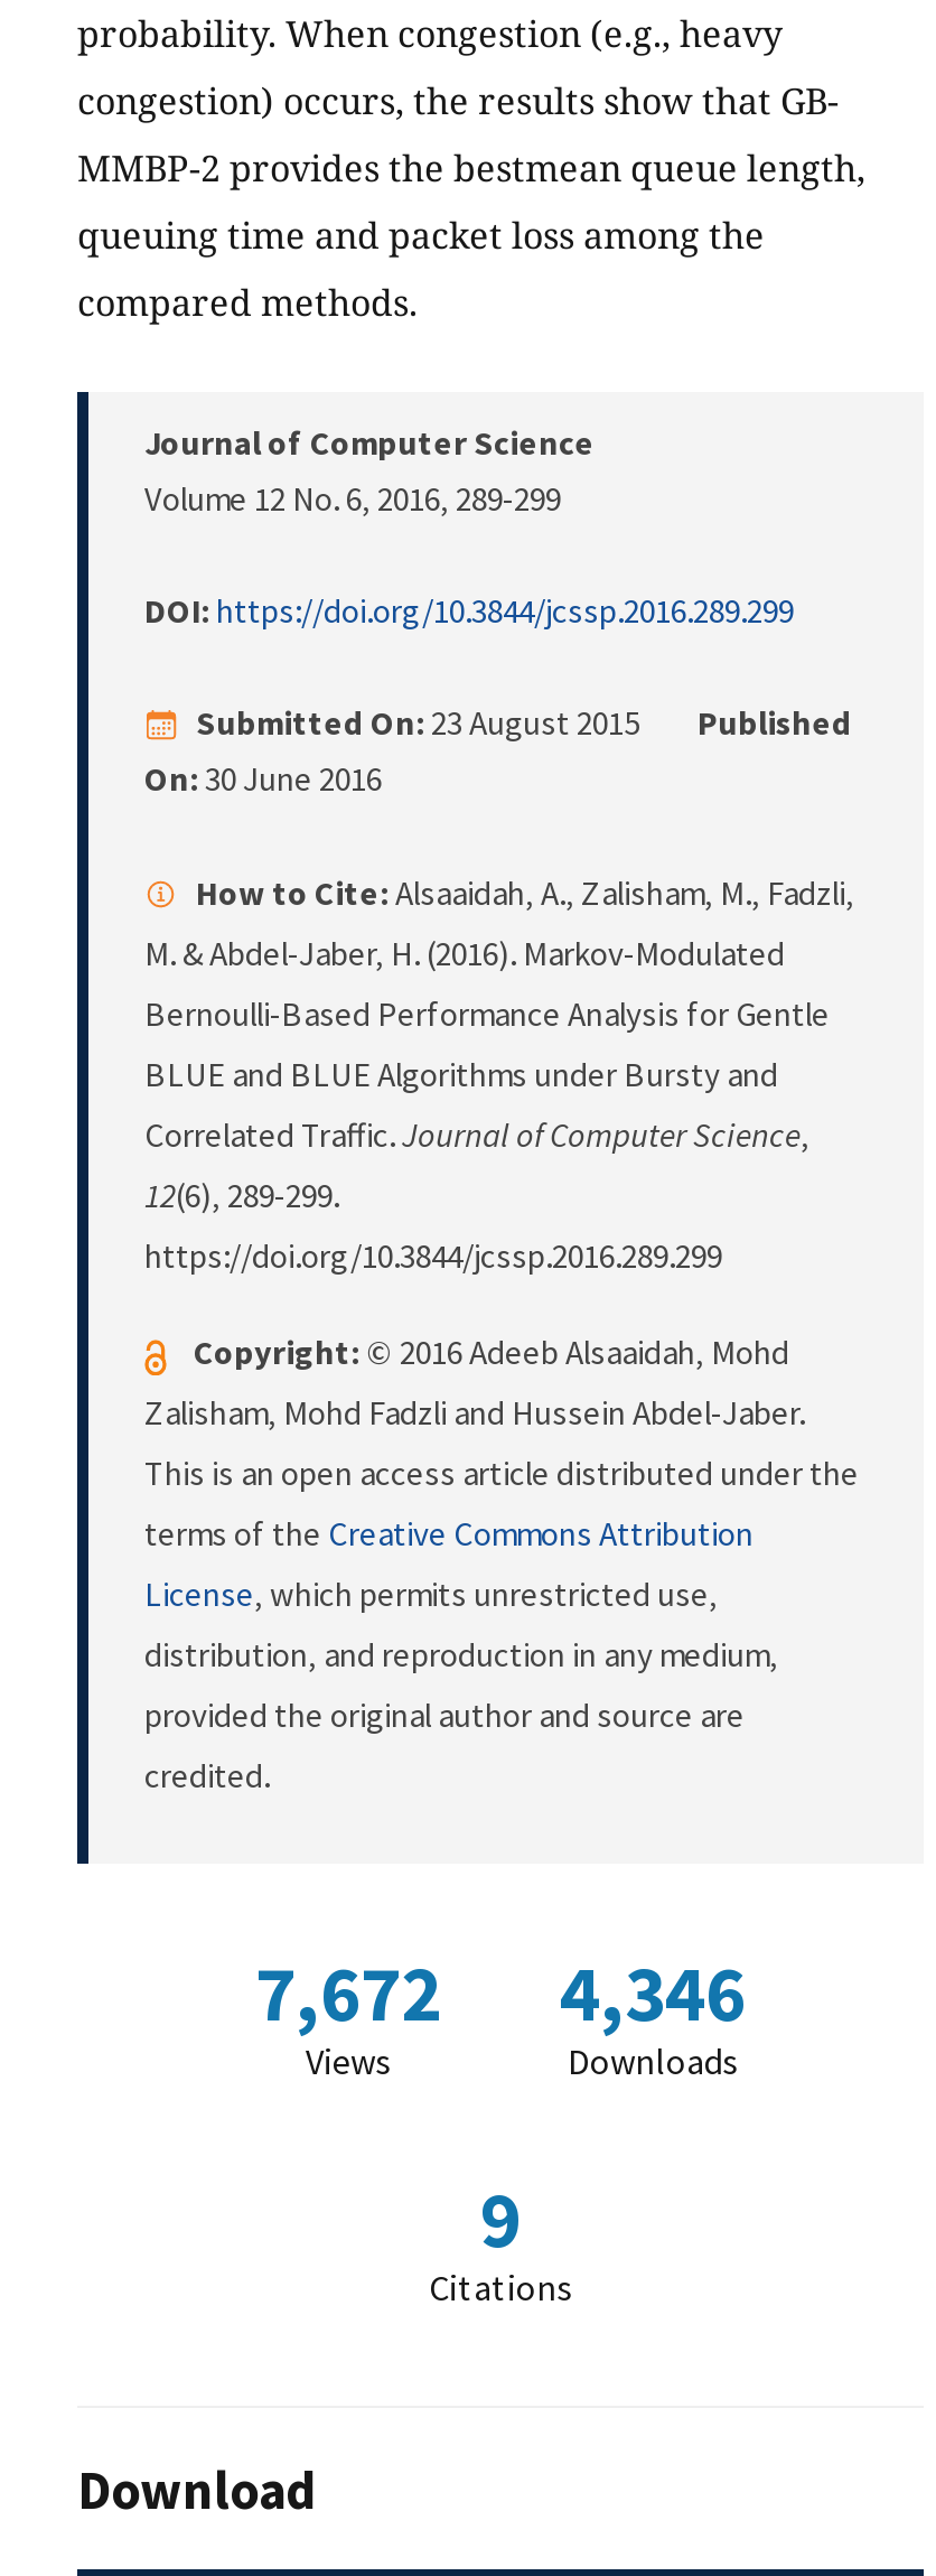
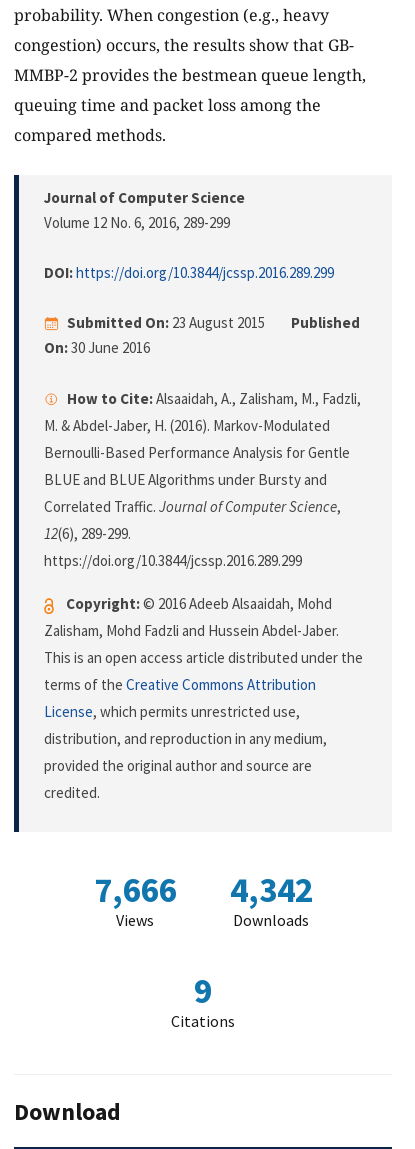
- 7,672
+ 7,666

- 4,346
+ 4,342
